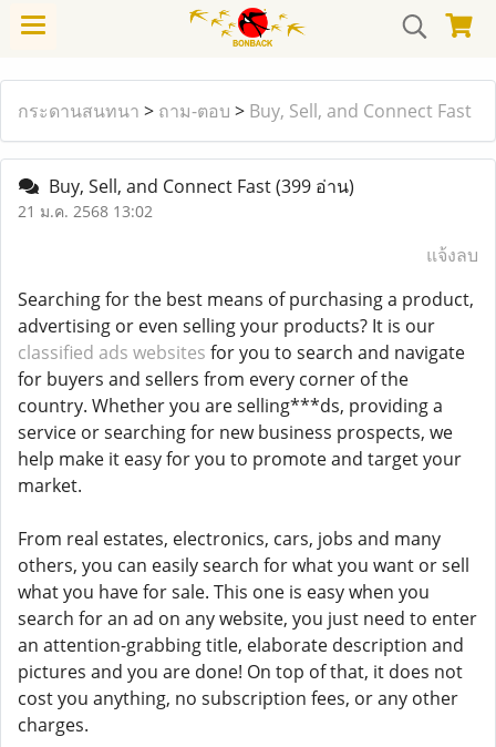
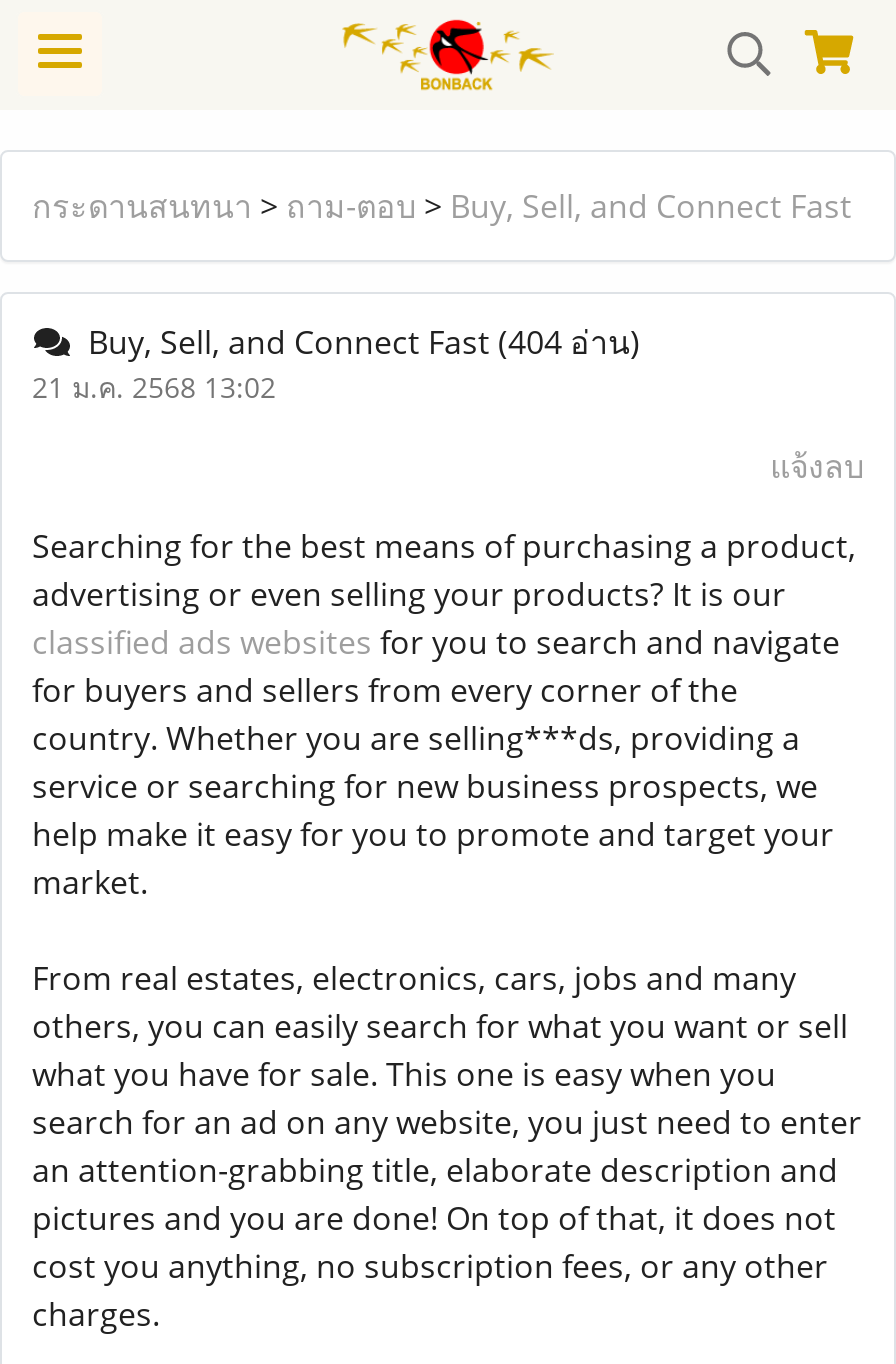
- Buy, Sell, and Connect Fast (399 อ่าน)
+ Buy, Sell, and Connect Fast (404 อ่าน)
